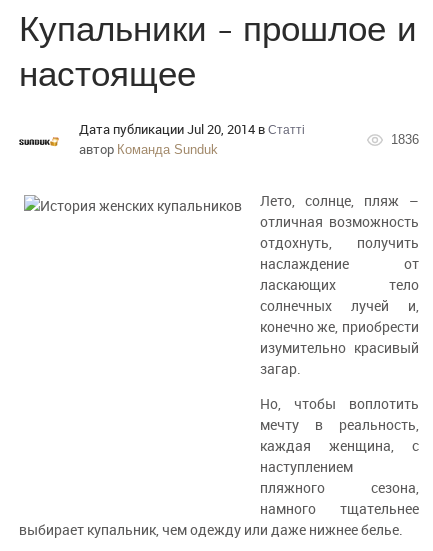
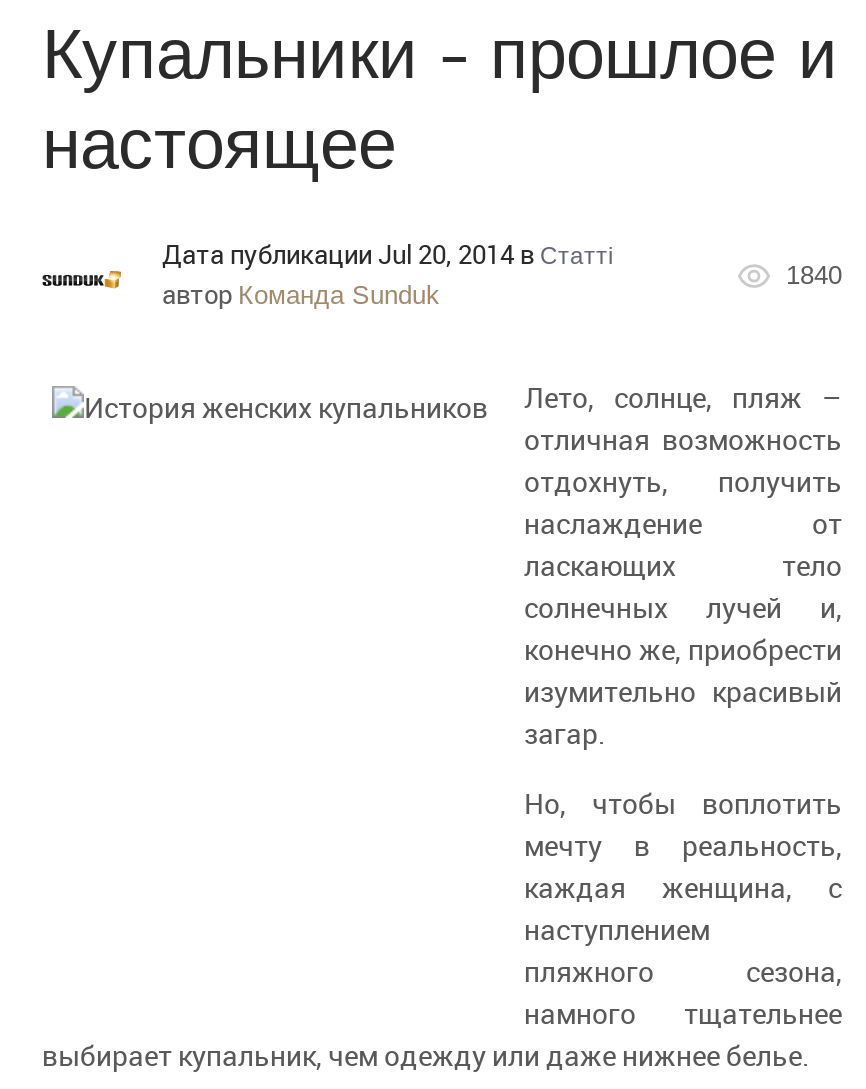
- 1836
+ 1840
